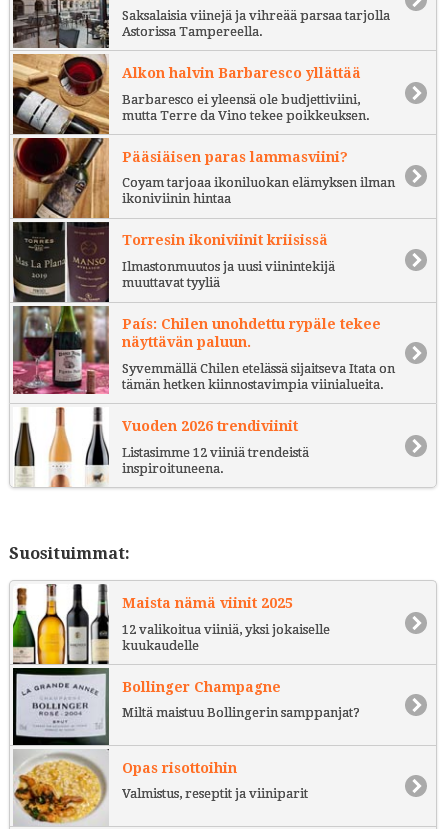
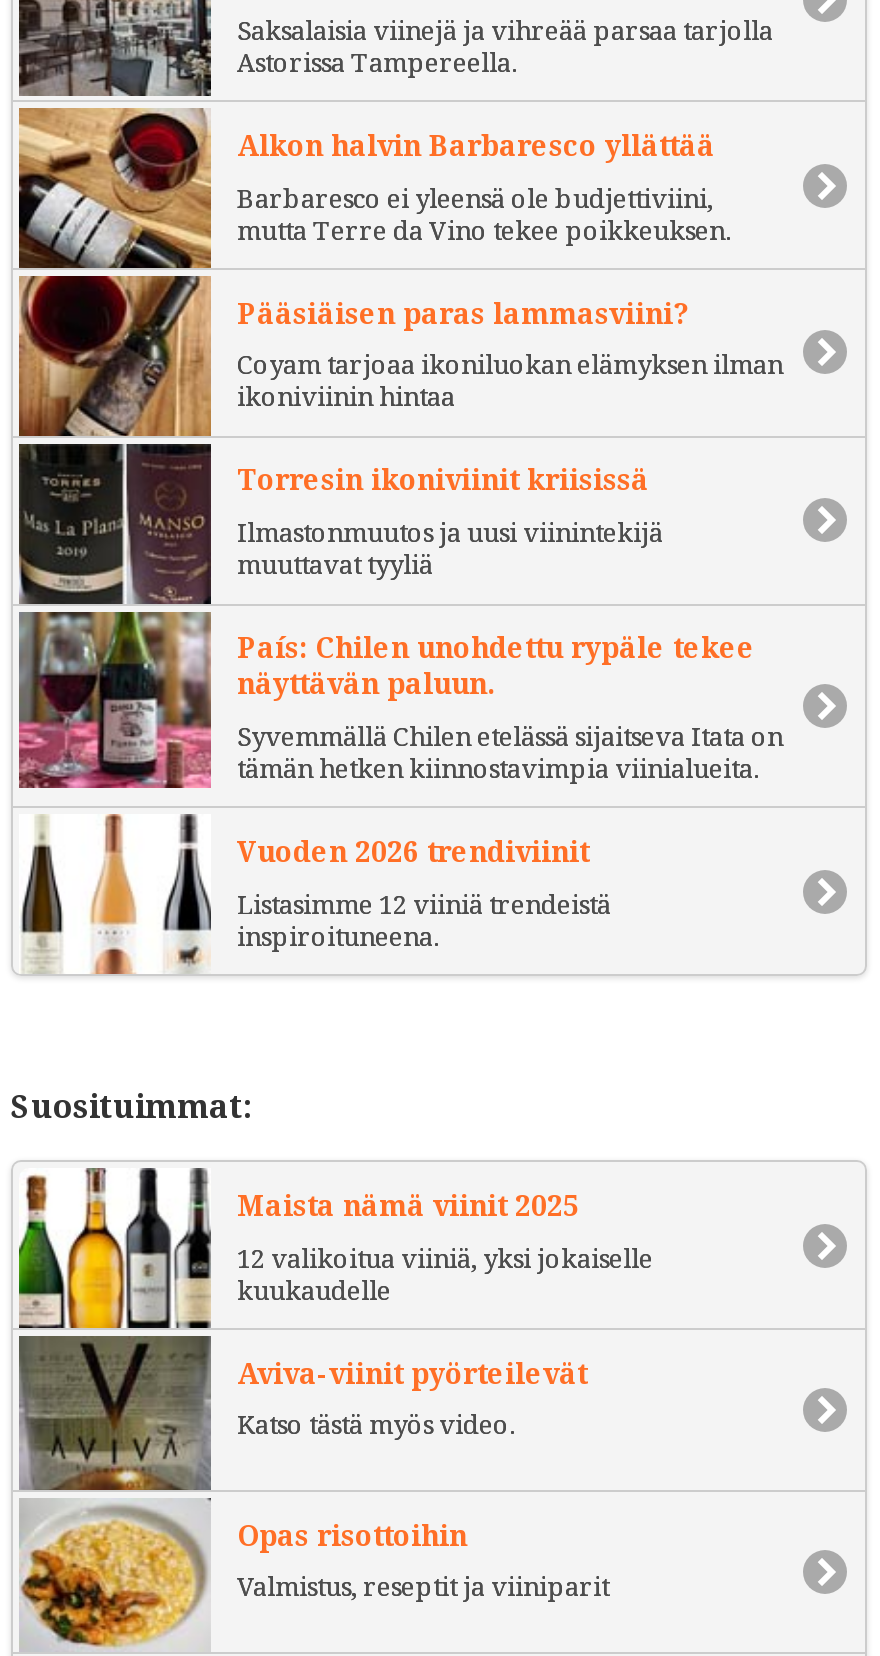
- [image]
- Bollinger Champagne
+ [image]
+ Aviva-viinit pyörteilevät

- Miltä maistuu Bollingerin samppanjat?
+ Katso tästä myös video.
